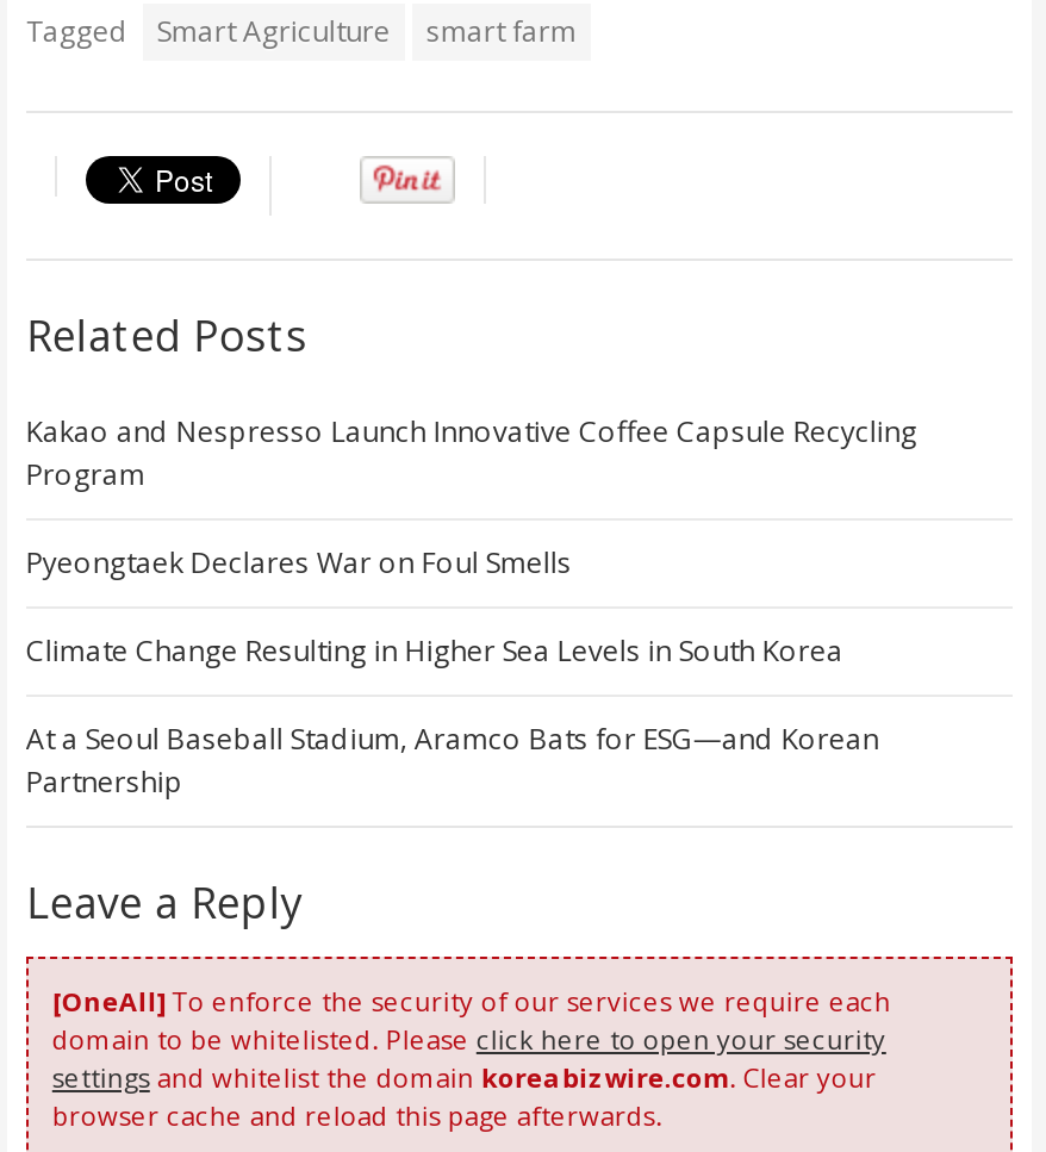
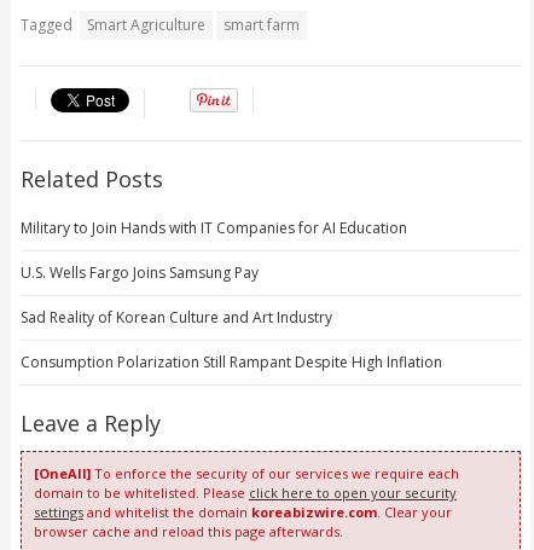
- Kakao and Nespresso Launch Innovative Coffee Capsule Recycling
- Program
+ Military to Join Hands with IT Companies for AI Education

- Pyeongtaek Declares War on Foul Smells
+ U.S. Wells Fargo Joins Samsung Pay

- Climate Change Resulting in Higher Sea Levels in South Korea
+ Sad Reality of Korean Culture and Art Industry

- At a Seoul Baseball Stadium, Aramco Bats for ESG—and Korean
- Partnership
+ Consumption Polarization Still Rampant Despite High Inflation
